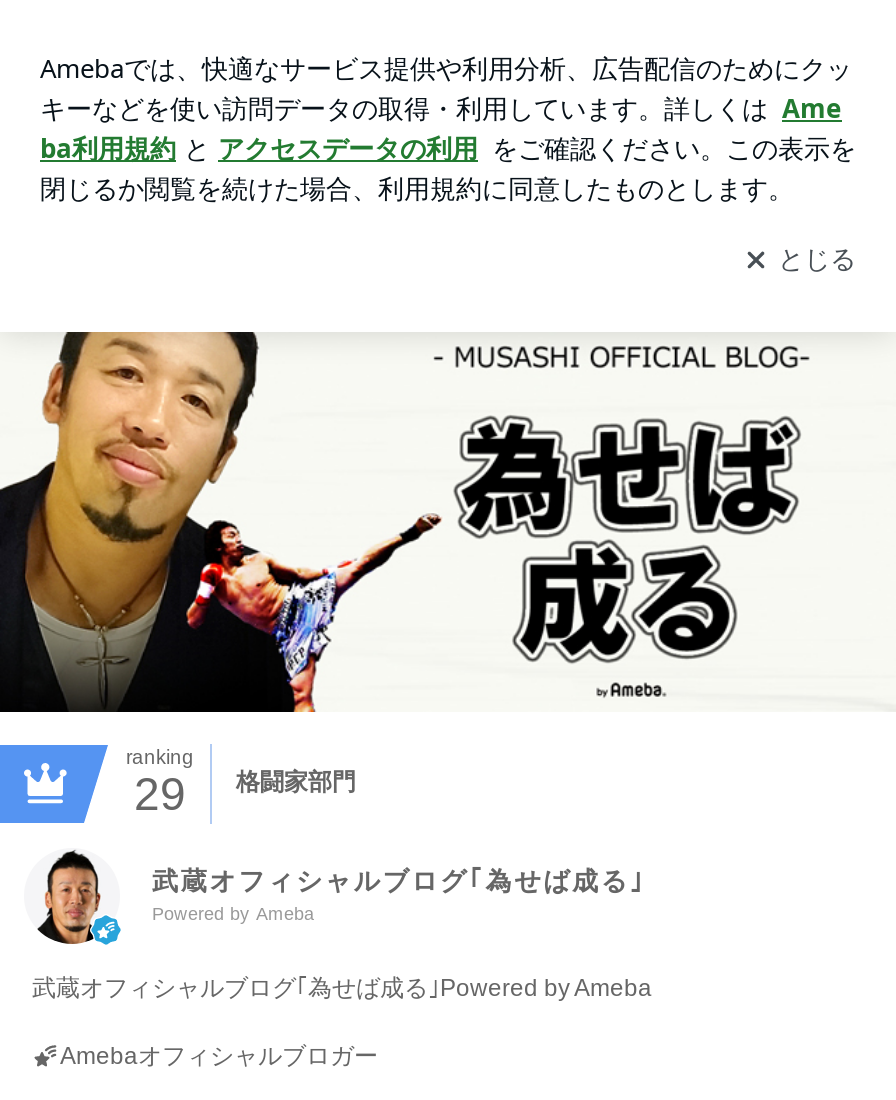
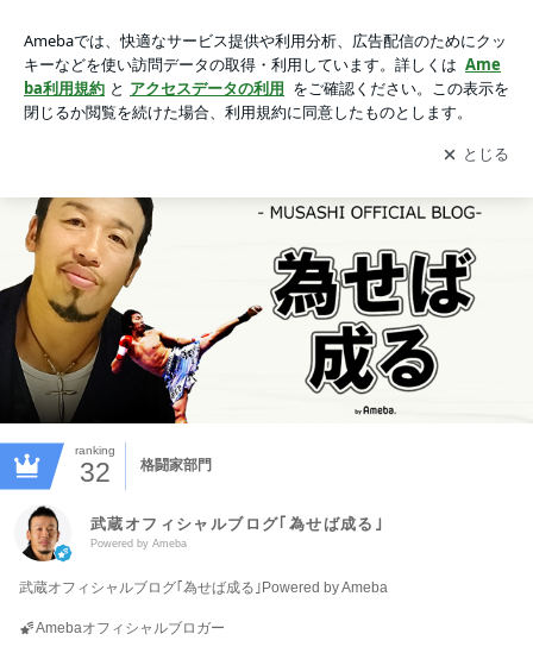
- 29 格闘家部門
+ 32 格闘家部門
